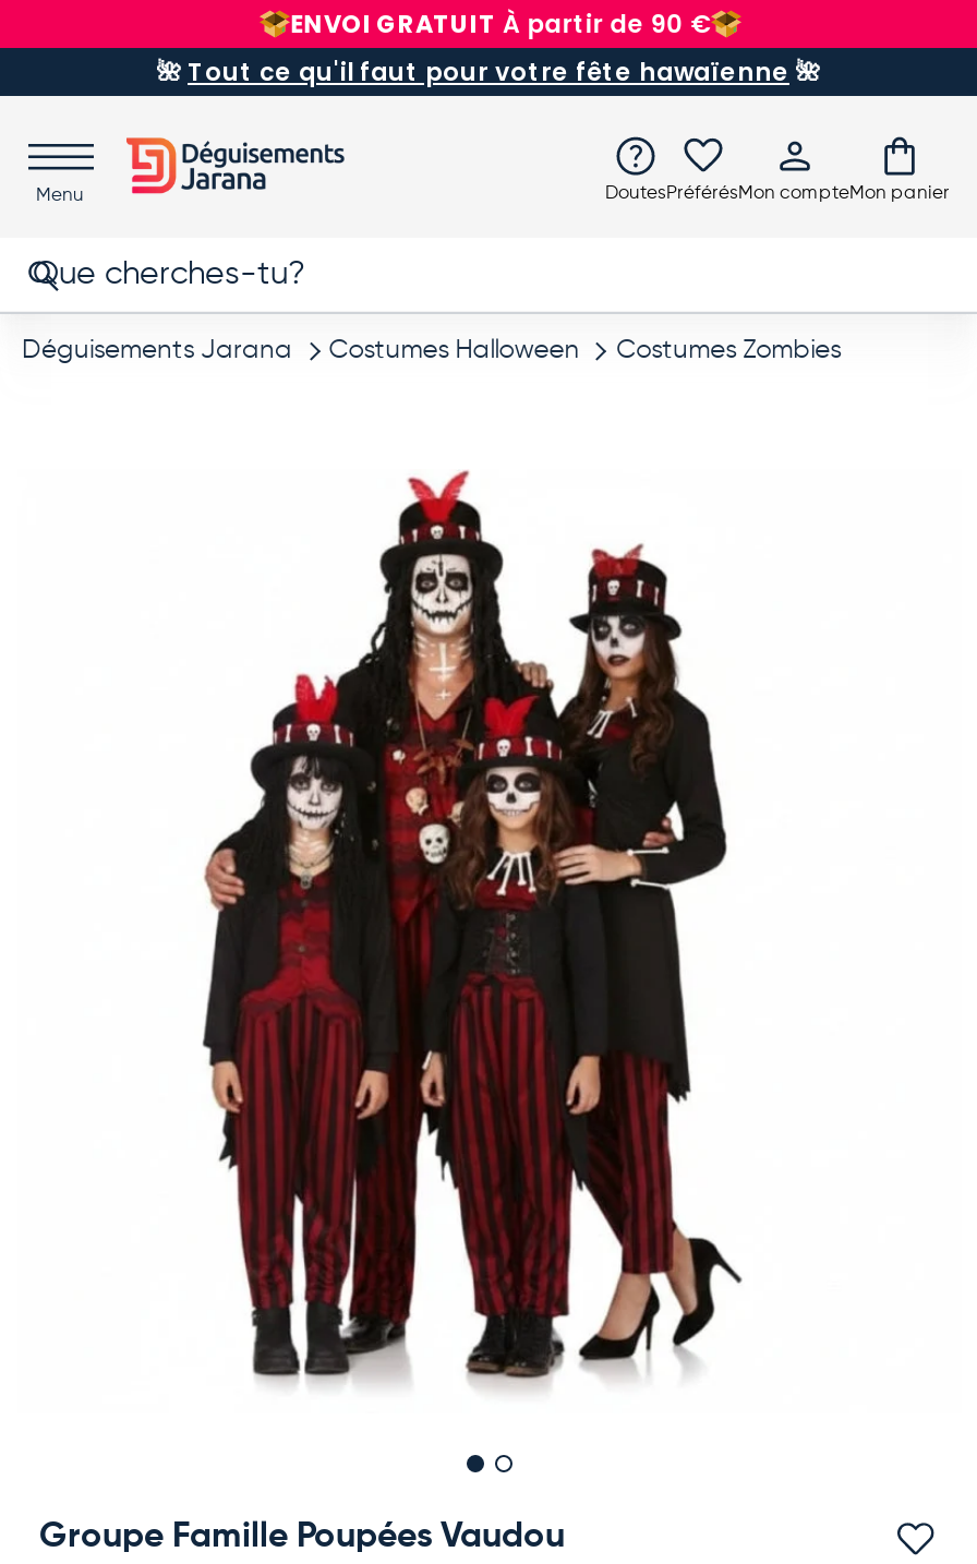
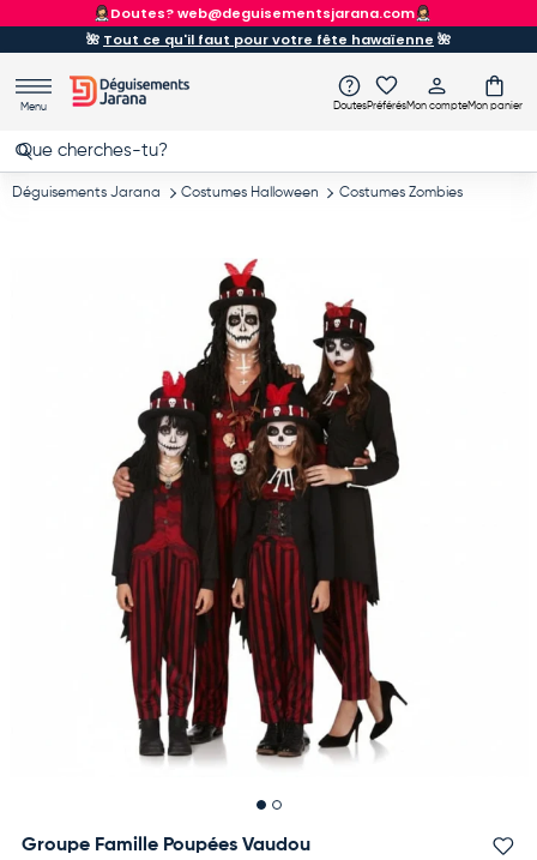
- ENVOI GRATUIT À partir de 90 €
+ Doutes? web@deguisementsjarana.com
